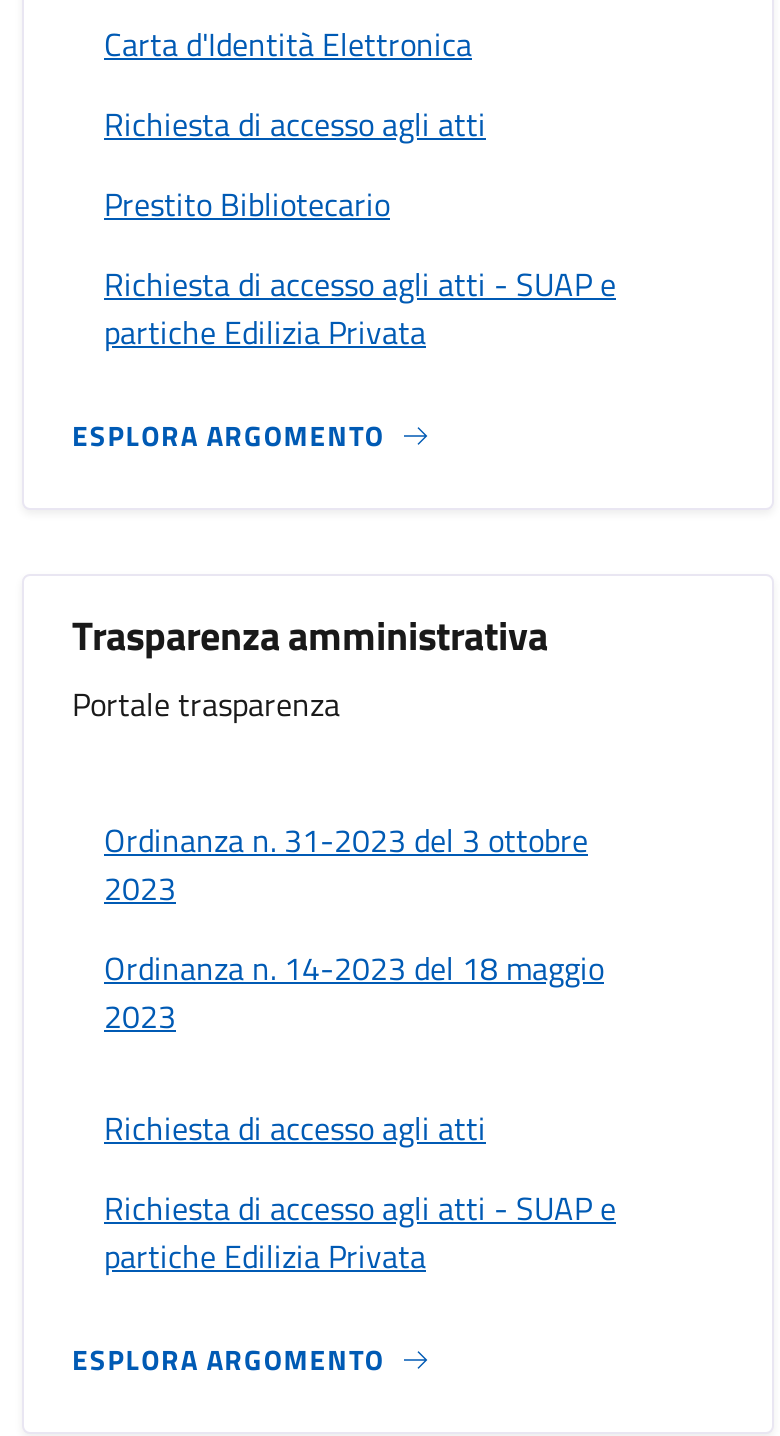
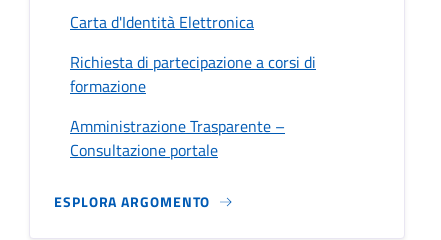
- Richiesta di accesso agli atti
- Prestito Bibliotecario
- Richiesta di accesso agli atti - SUAP e
- partiche Edilizia Privata
- ESPLORA ARGOMENTO
- Trasparenza amministrativa
- Portale trasparenza
- Ordinanza n. 31-2023 del 3 ottobre
- 2023
- Ordinanza n. 14-2023 del 18 maggio
- 2023
- Richiesta di accesso agli atti
- Richiesta di accesso agli atti - SUAP e
- partiche Edilizia Privata
+ Richiesta di partecipazione a corsi di
+ formazione
+ Amministrazione Trasparente –
+ Consultazione portale
